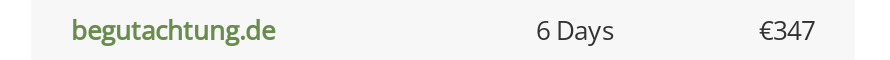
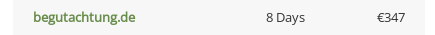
- 6 Days
+ 8 Days
